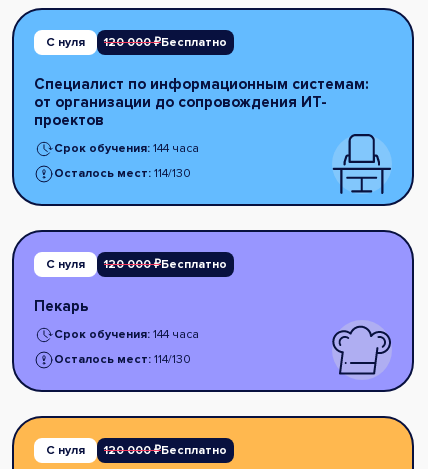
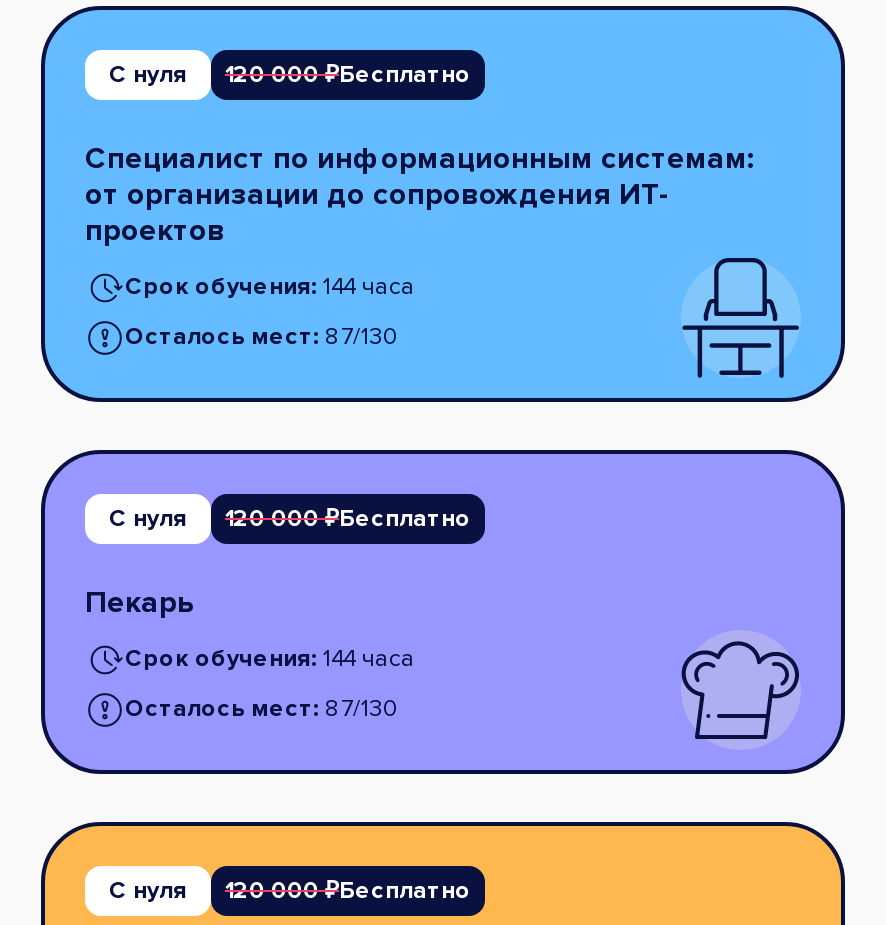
- Осталось мест: 114/130
+ Осталось мест: 87/130

- Осталось мест: 114/130
+ Осталось мест: 87/130
